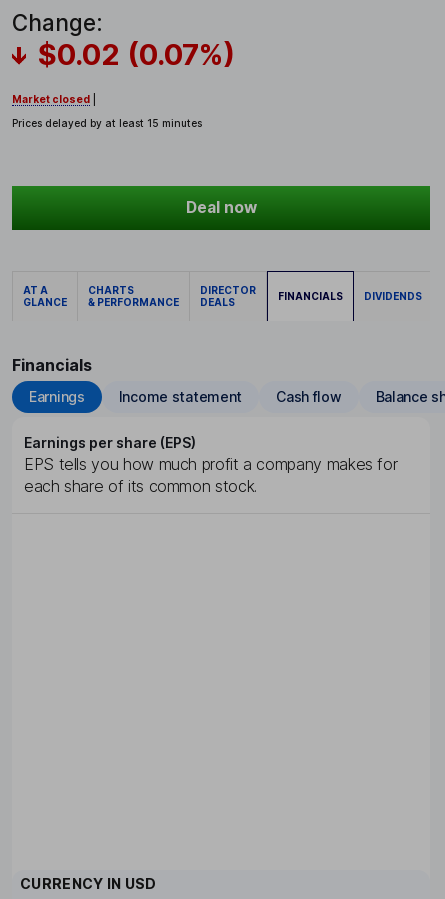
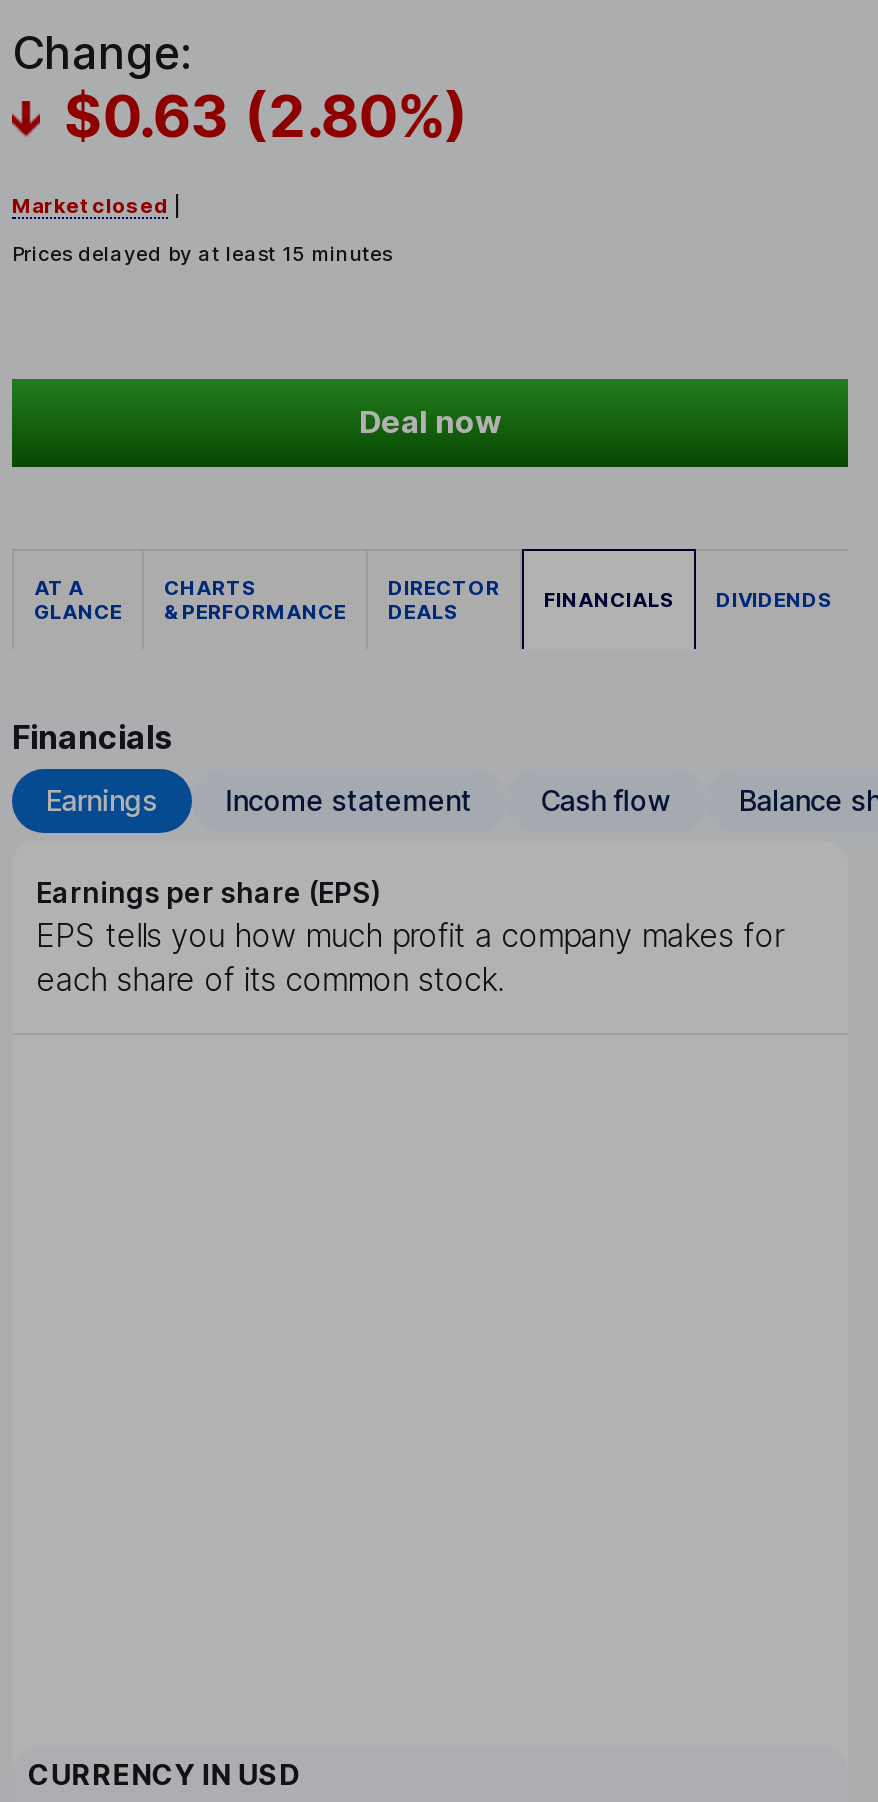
- $0.02 (0.07%)
+ $0.63 (2.80%)
